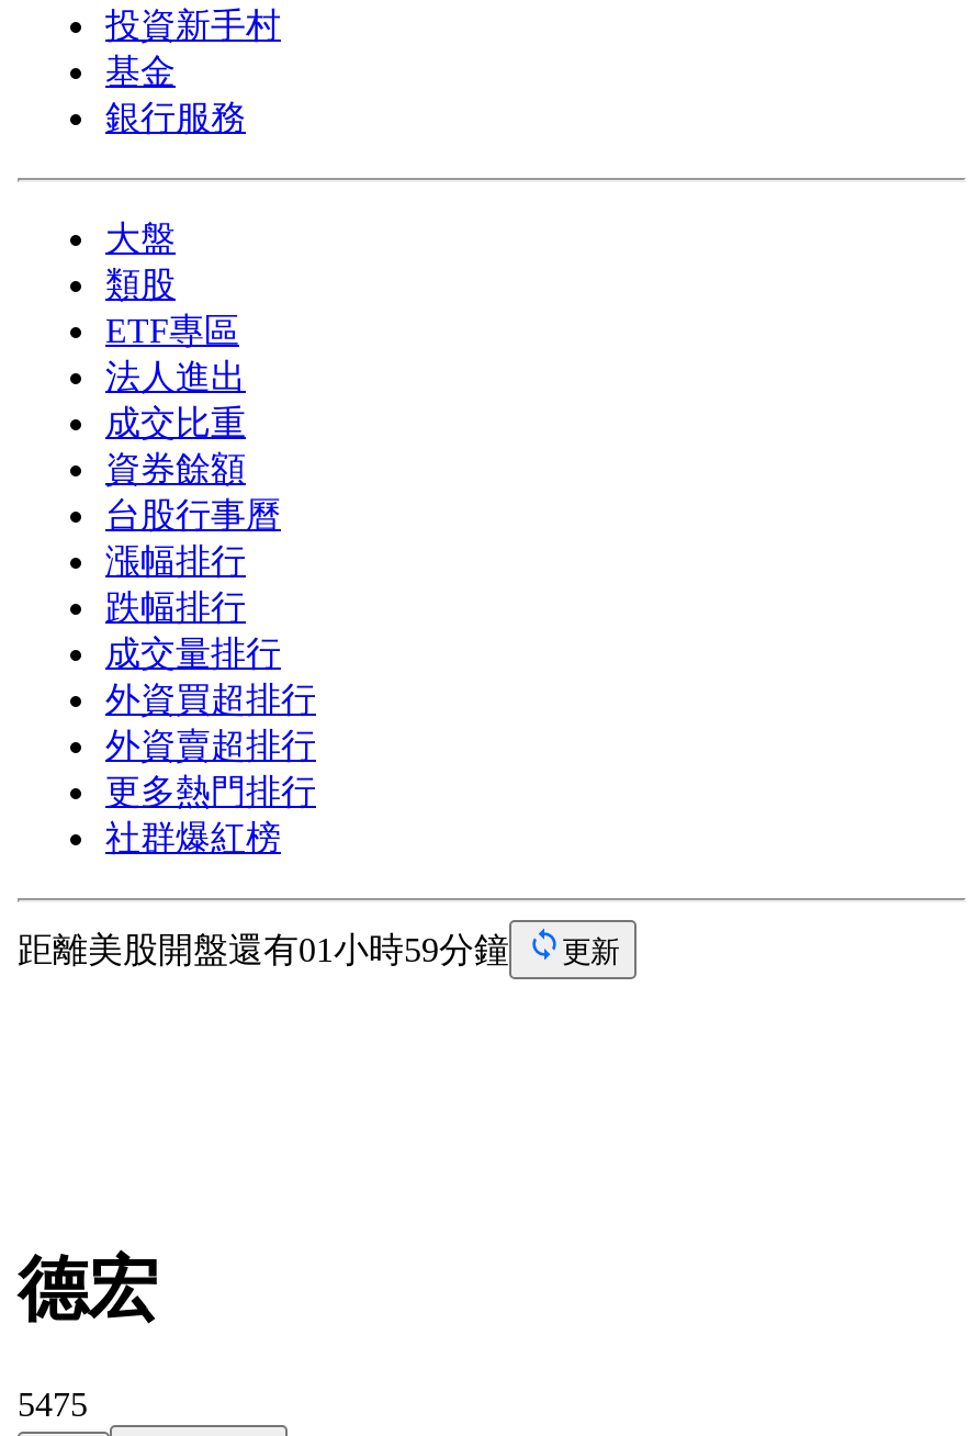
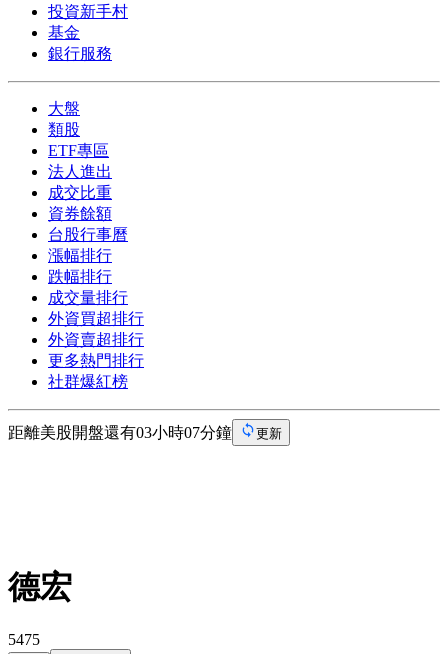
- 距離美股開盤還有01小時59分鐘
+ 距離美股開盤還有03小時07分鐘
